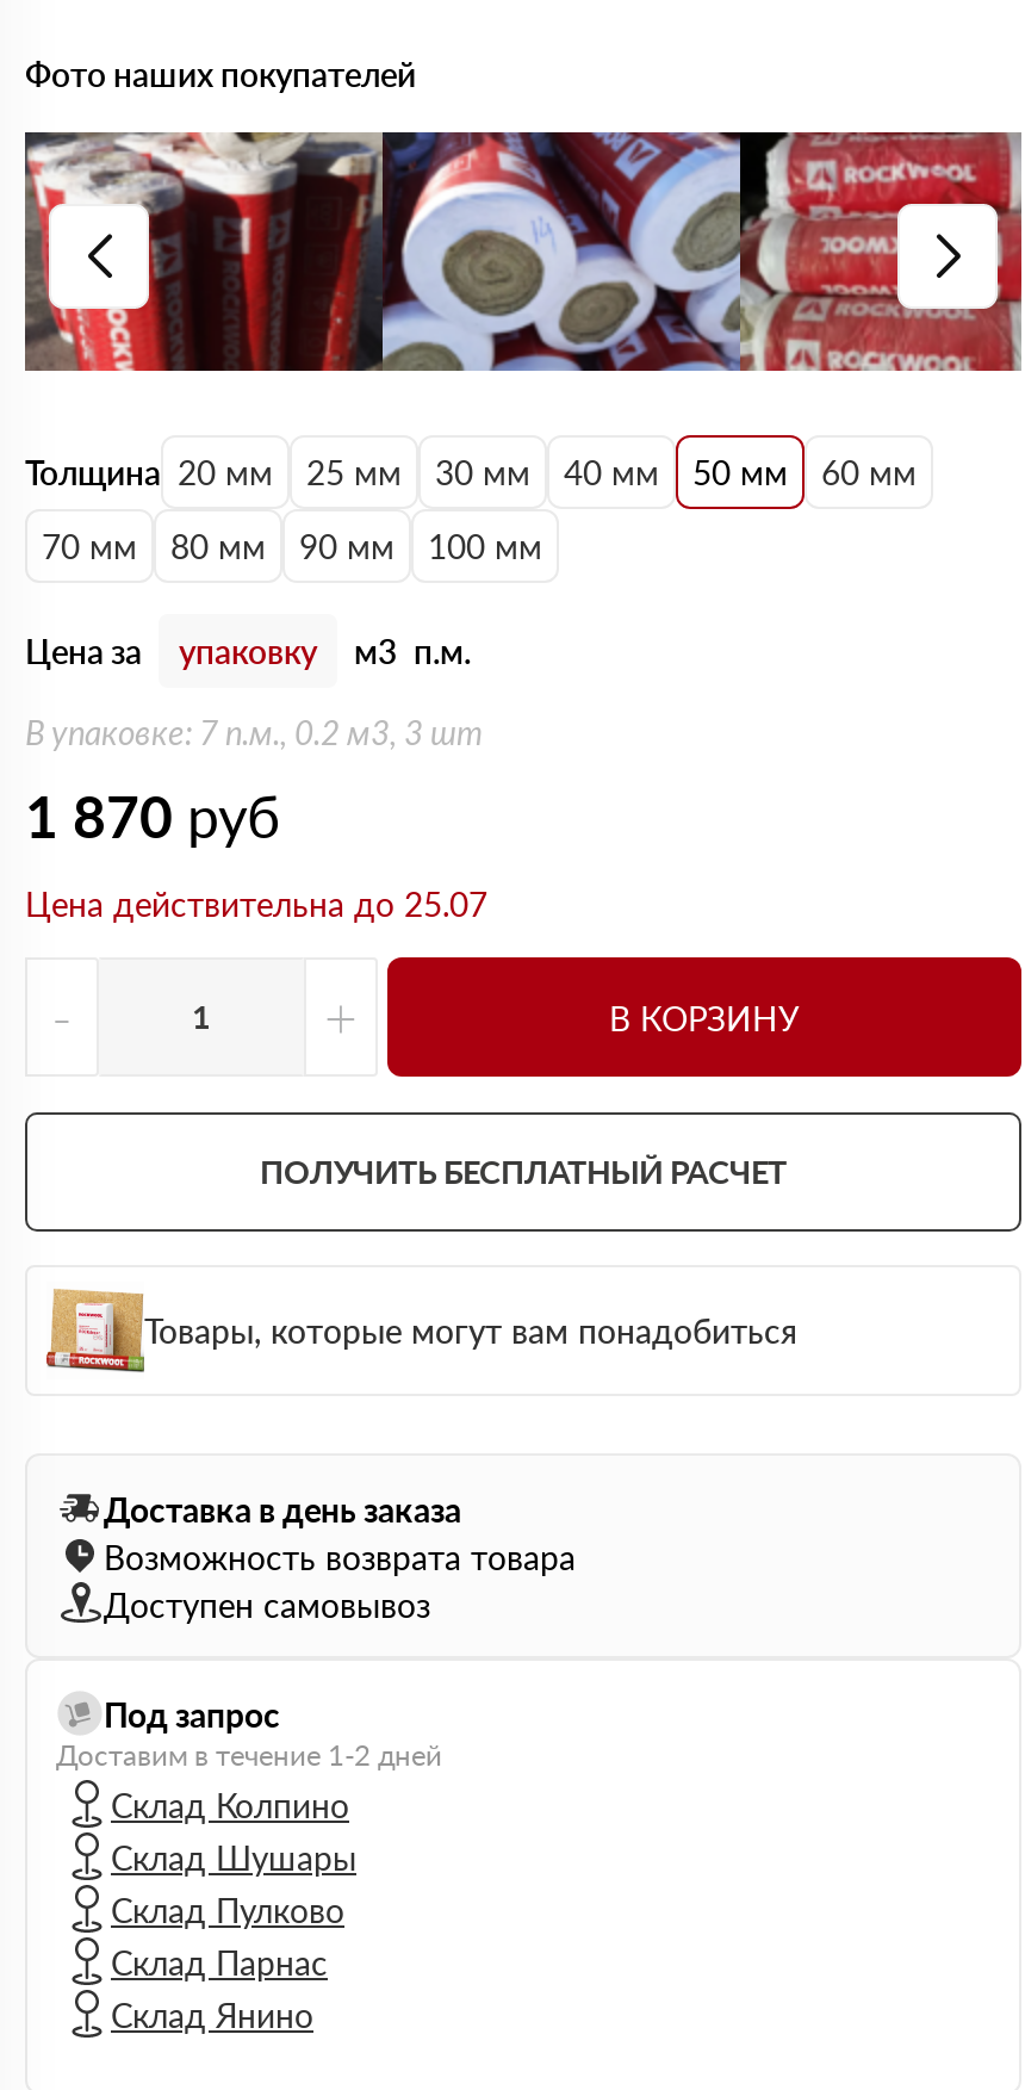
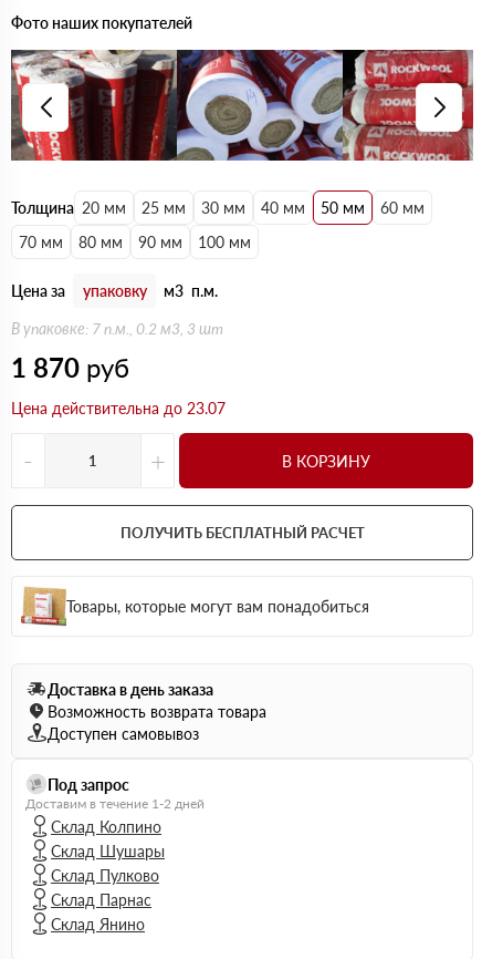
- Цена действительна до 25.07
+ Цена действительна до 23.07
